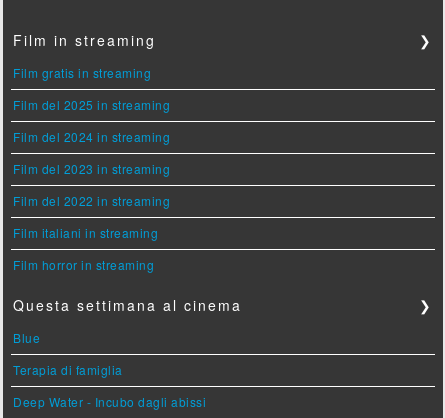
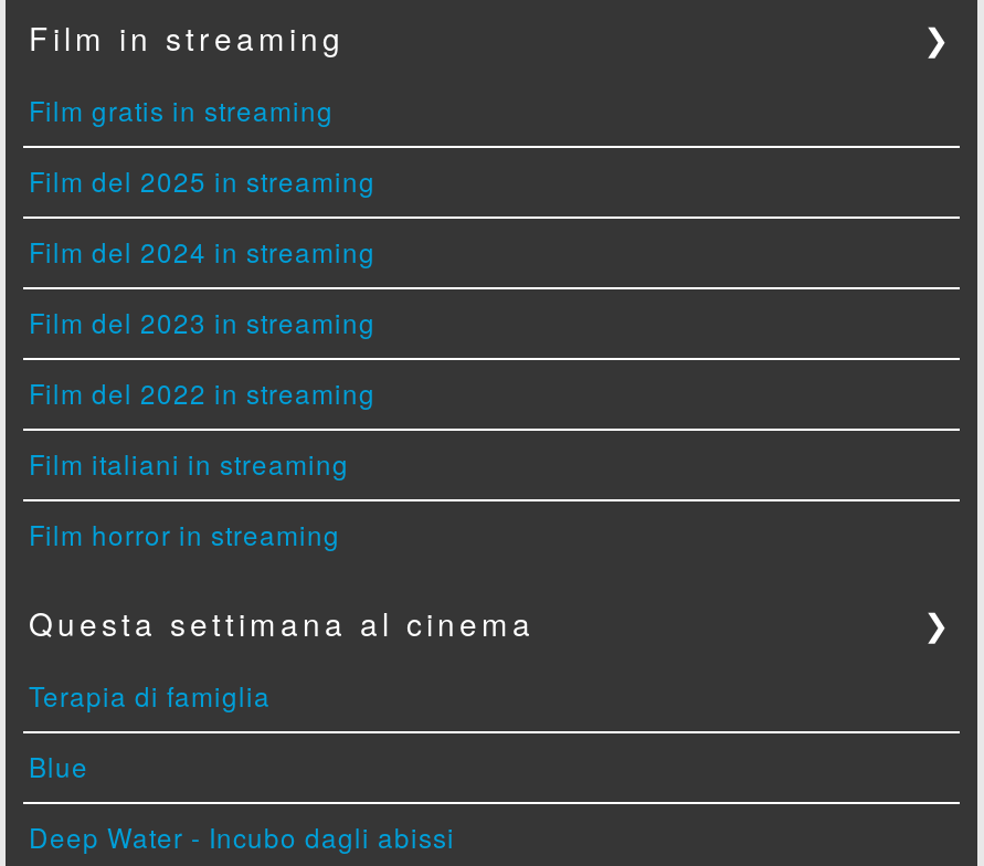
moved down: Blue

moved up: Terapia di famiglia
